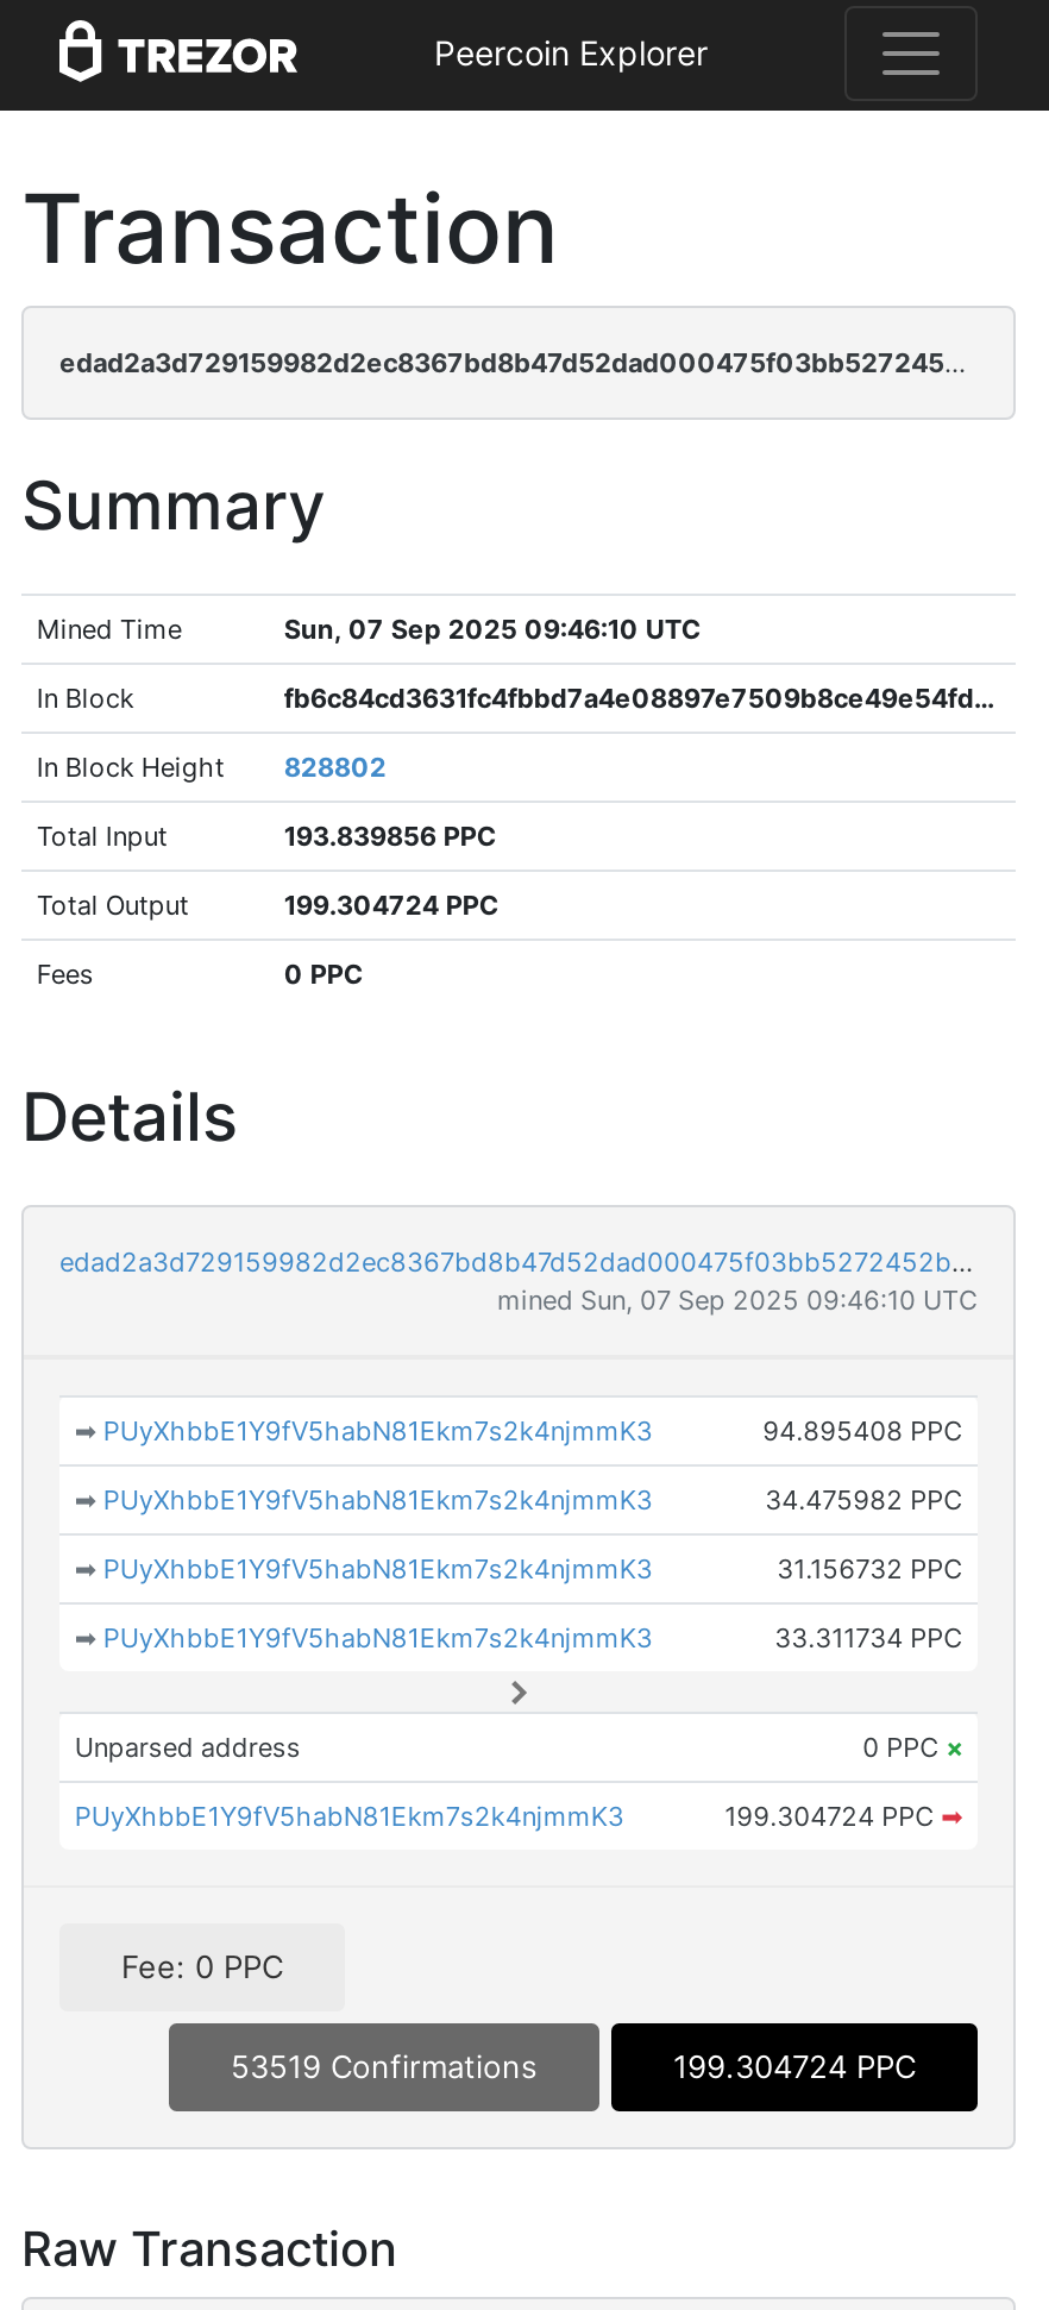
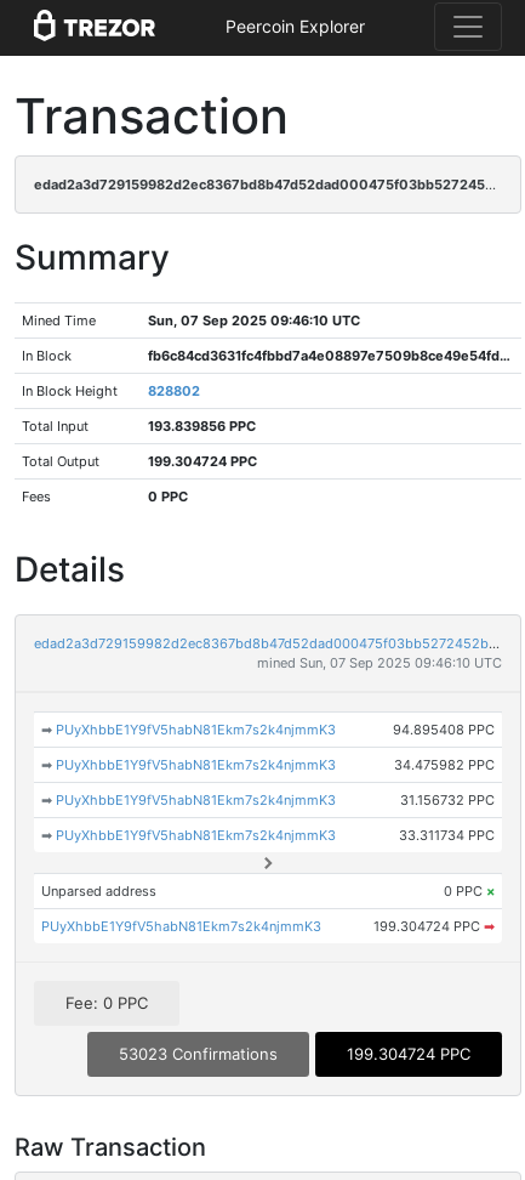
- 53519 Confirmations
+ 53023 Confirmations
